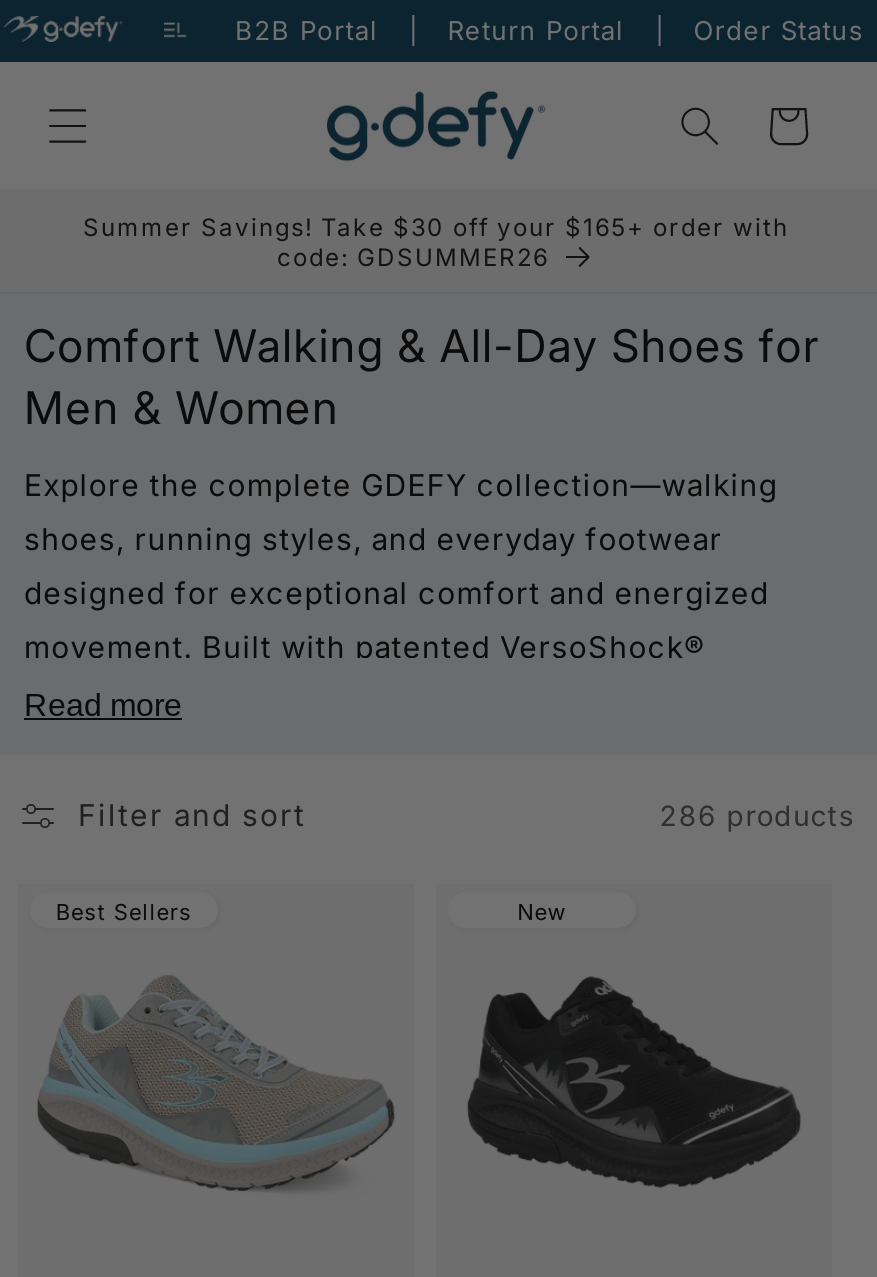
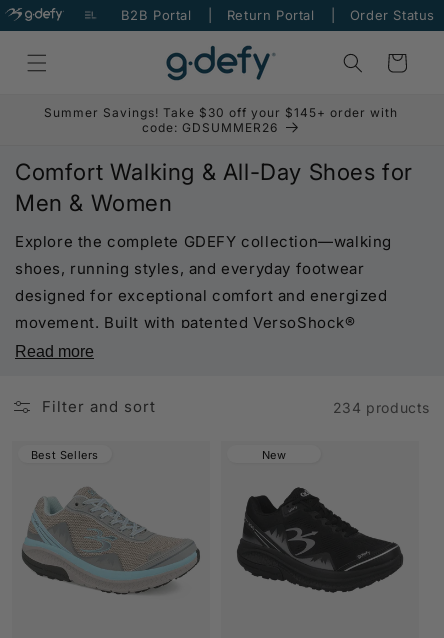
- Summer Savings! Take $30 off your $165+ order with
+ Summer Savings! Take $30 off your $145+ order with

- 286 products
+ 234 products
